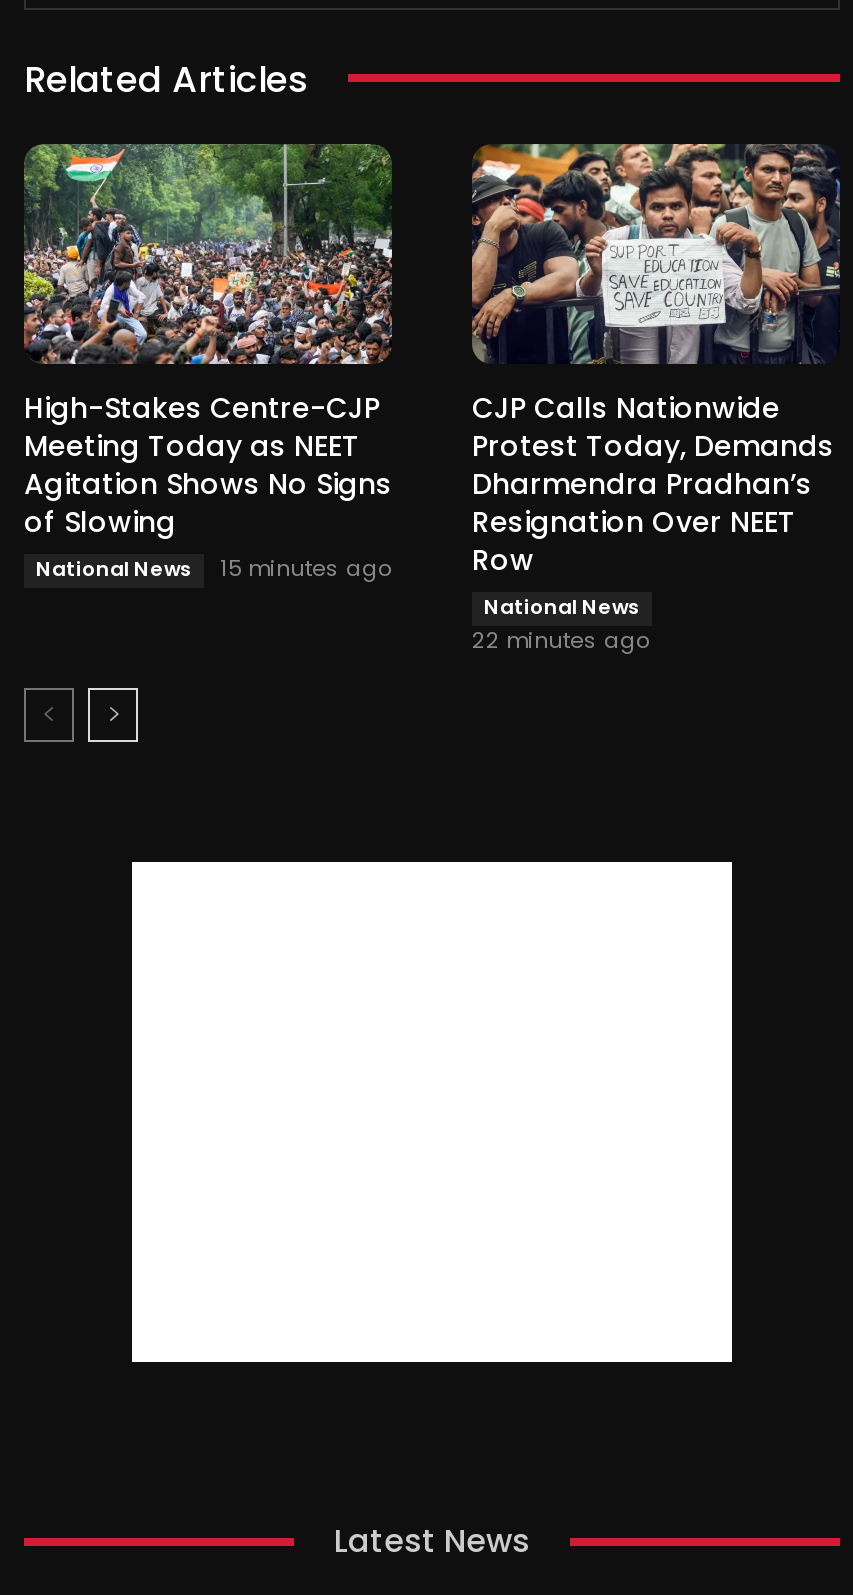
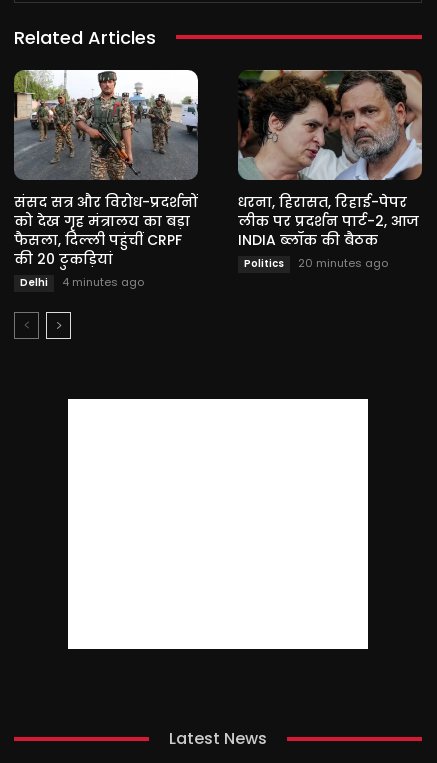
- [image]
- High-Stakes Centre-CJP
- Meeting Today as NEET
- Agitation Shows No Signs
- of Slowing
- National News
- 15 minutes ago
+ [image]
+ संसद सत्र और विरोध-प्रदर्शनों
+ को देख गृह मंत्रालय का बड़ा
+ फैसला, दिल्ली पहुंचीं CRPF
+ की 20 टुकड़ियां
+ Delhi
+ 4 minutes ago

- [image]
- CJP Calls Nationwide
- Protest Today, Demands
- Dharmendra Pradhan’s
- Resignation Over NEET
- Row
- National News
- 22 minutes ago
+ [image]
+ धरना, हिरासत, रिहाई-पेपर
+ लीक पर प्रदर्शन पार्ट-2, आज
+ INDIA ब्लॉक की बैठक
+ Politics
+ 20 minutes ago
